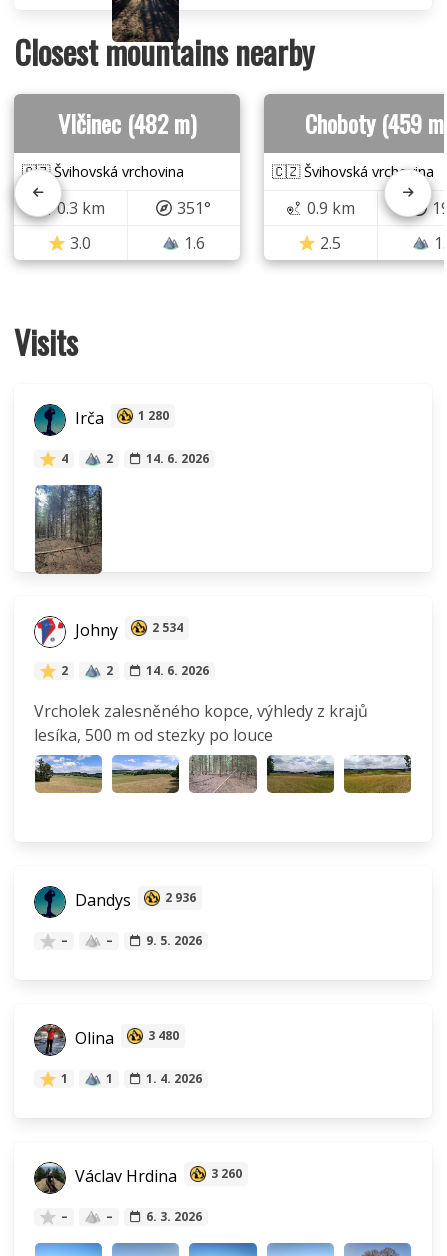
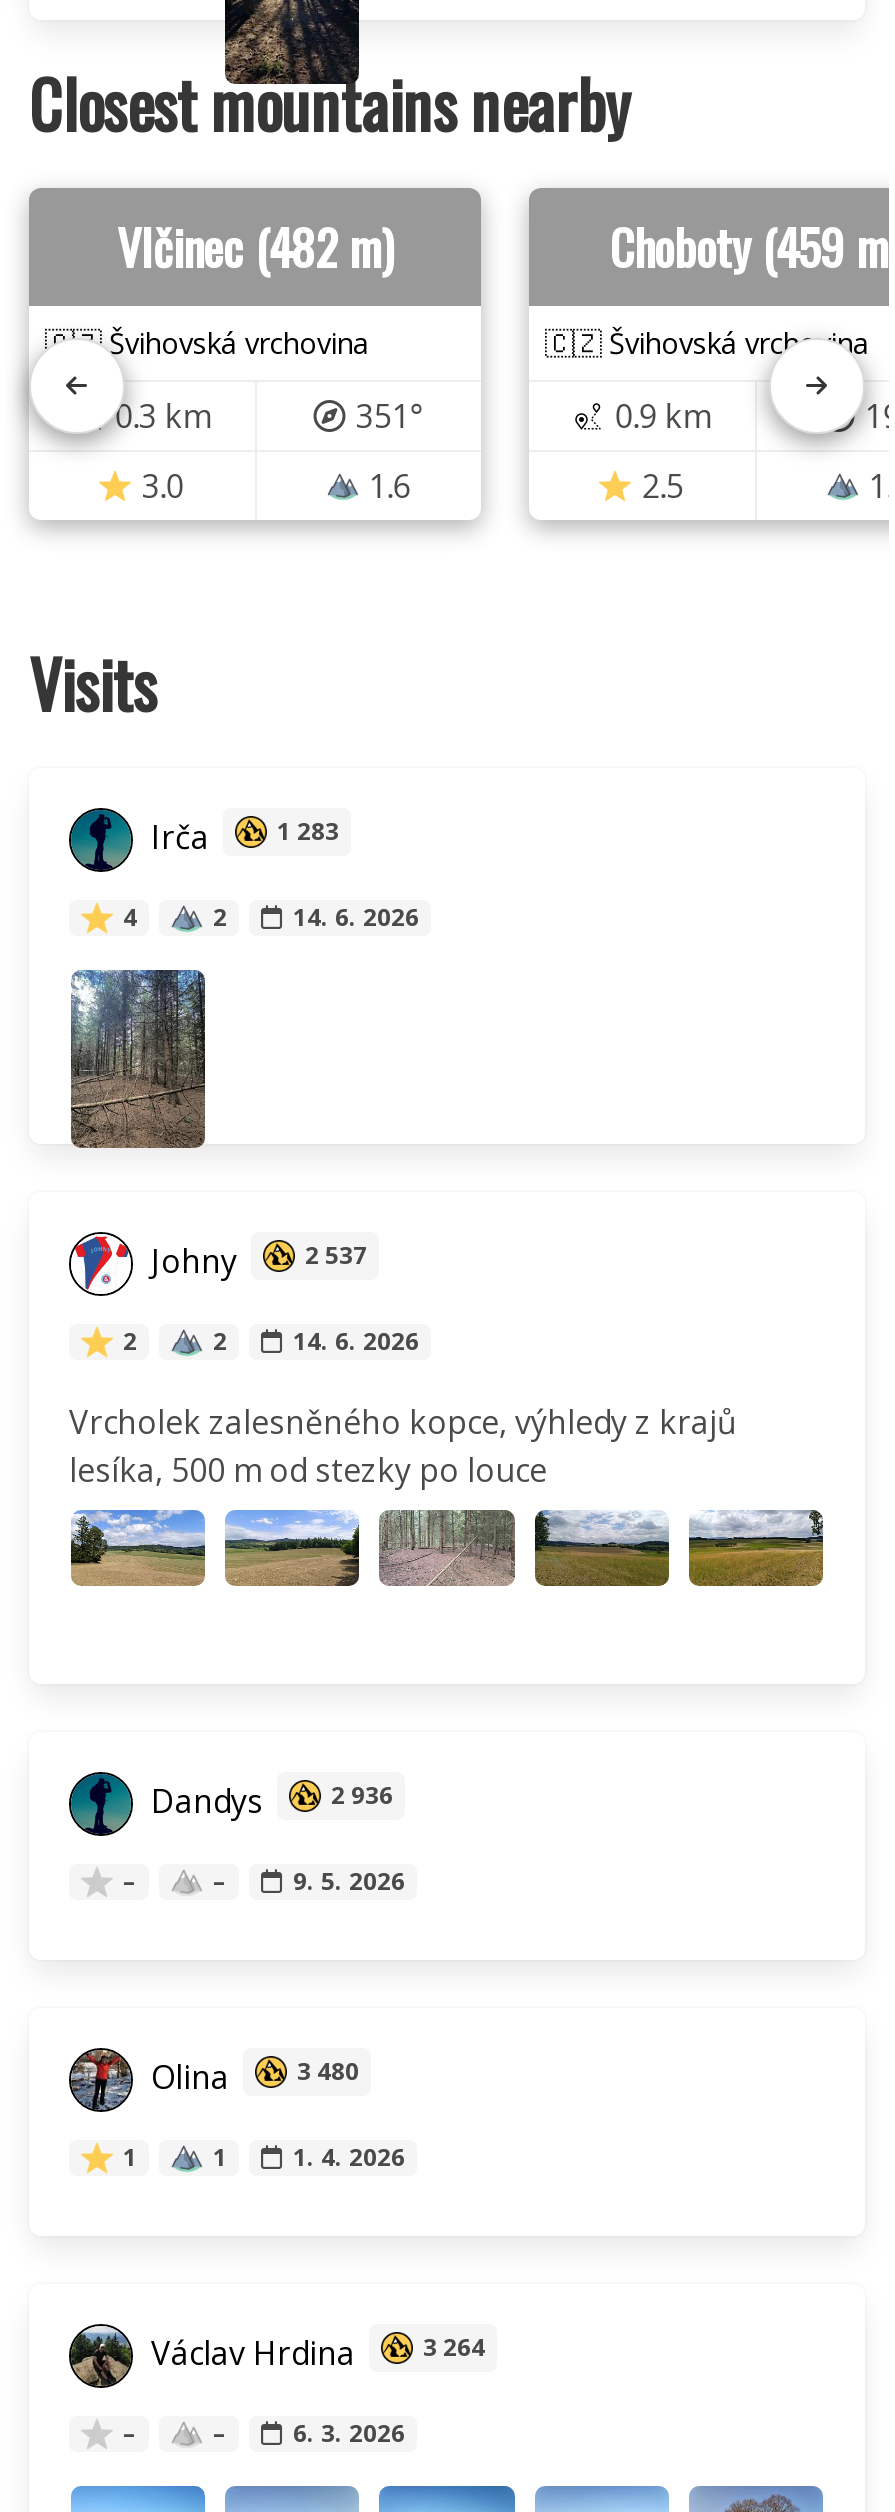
- Irča 1 280
+ Irča 1 283

- Johny 2 534
+ Johny 2 537

- Václav Hrdina 3 260
+ Václav Hrdina 3 264
